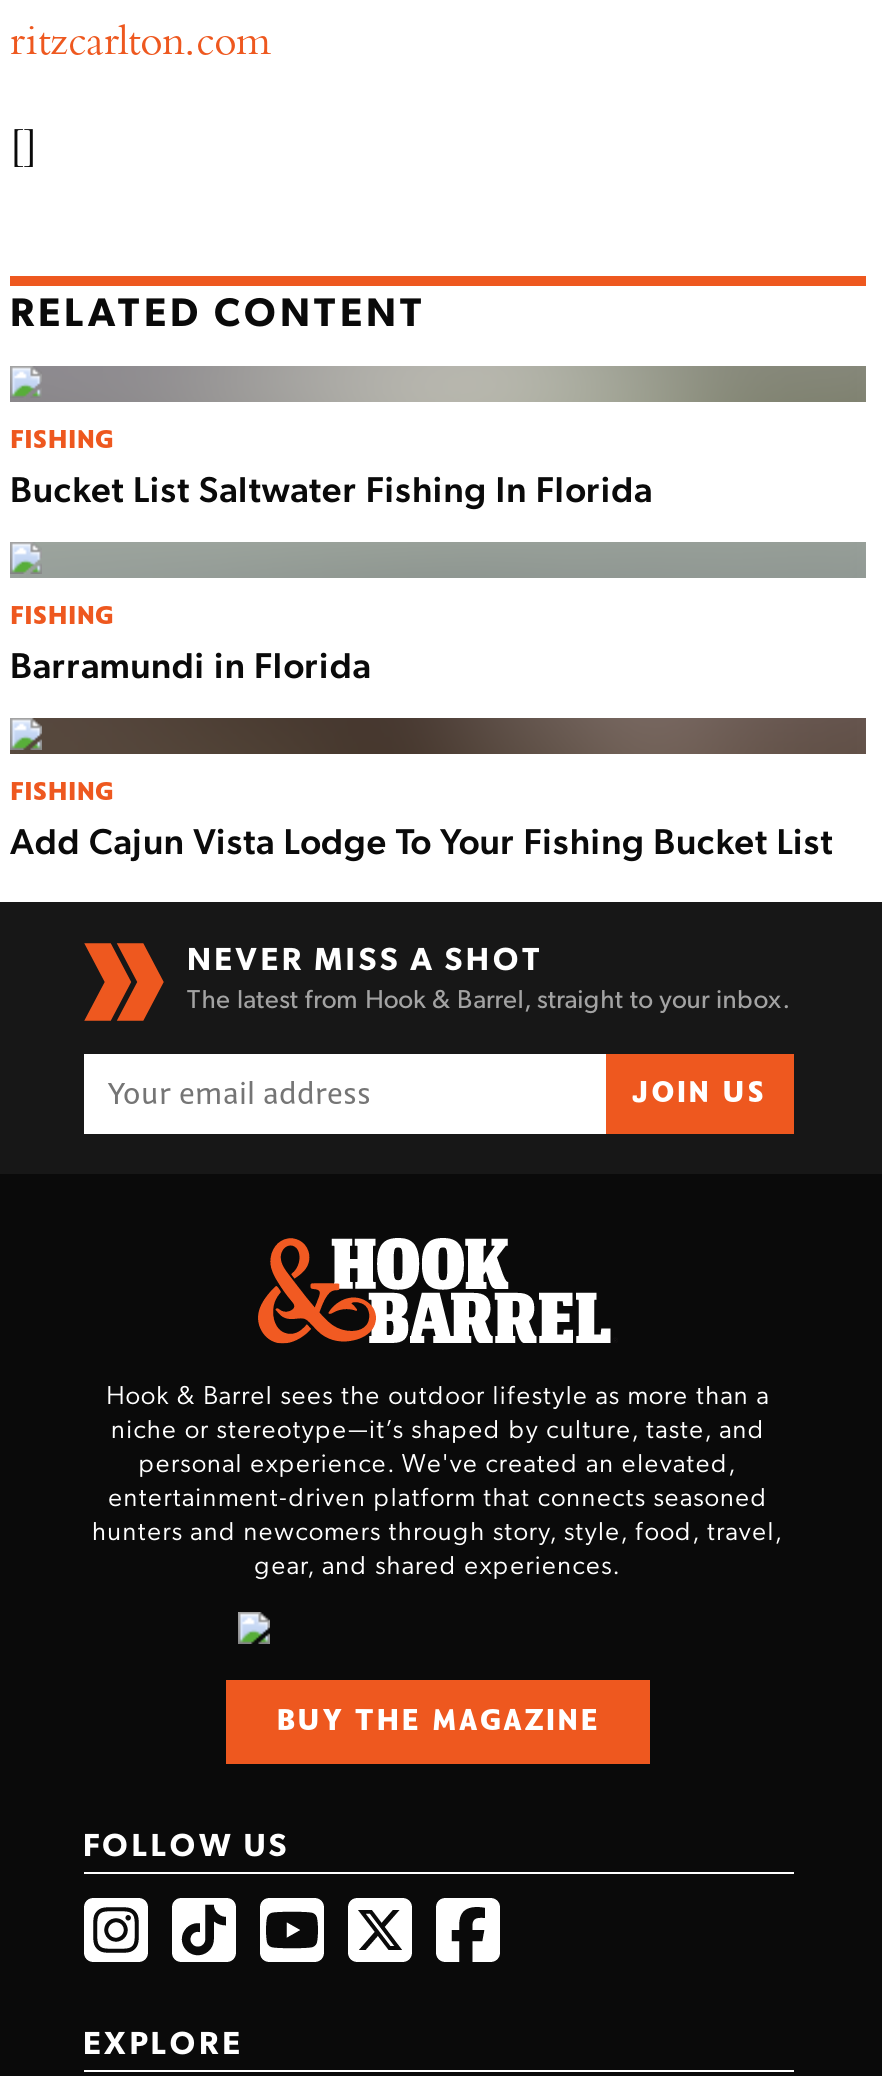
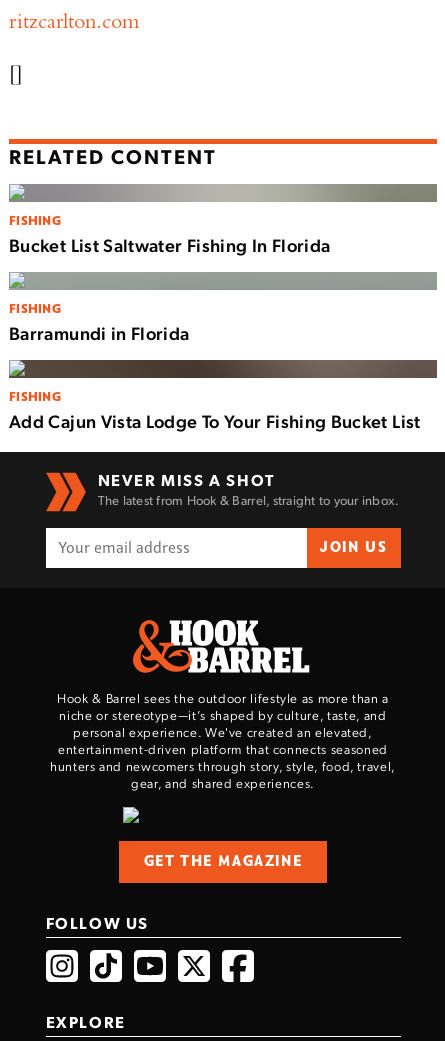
- BUY THE MAGAZINE
+ GET THE MAGAZINE
